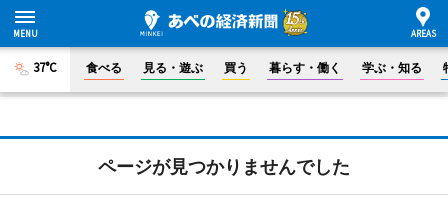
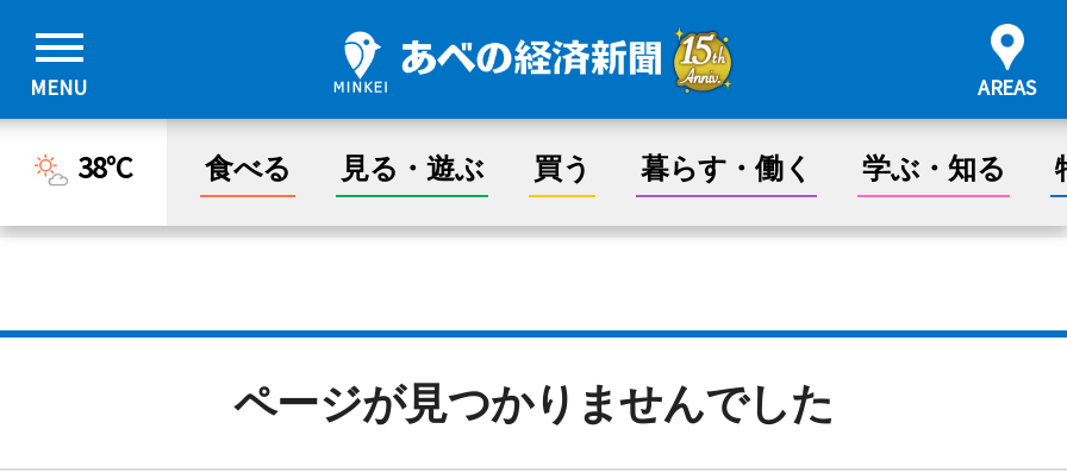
- 37°C
+ 38°C
